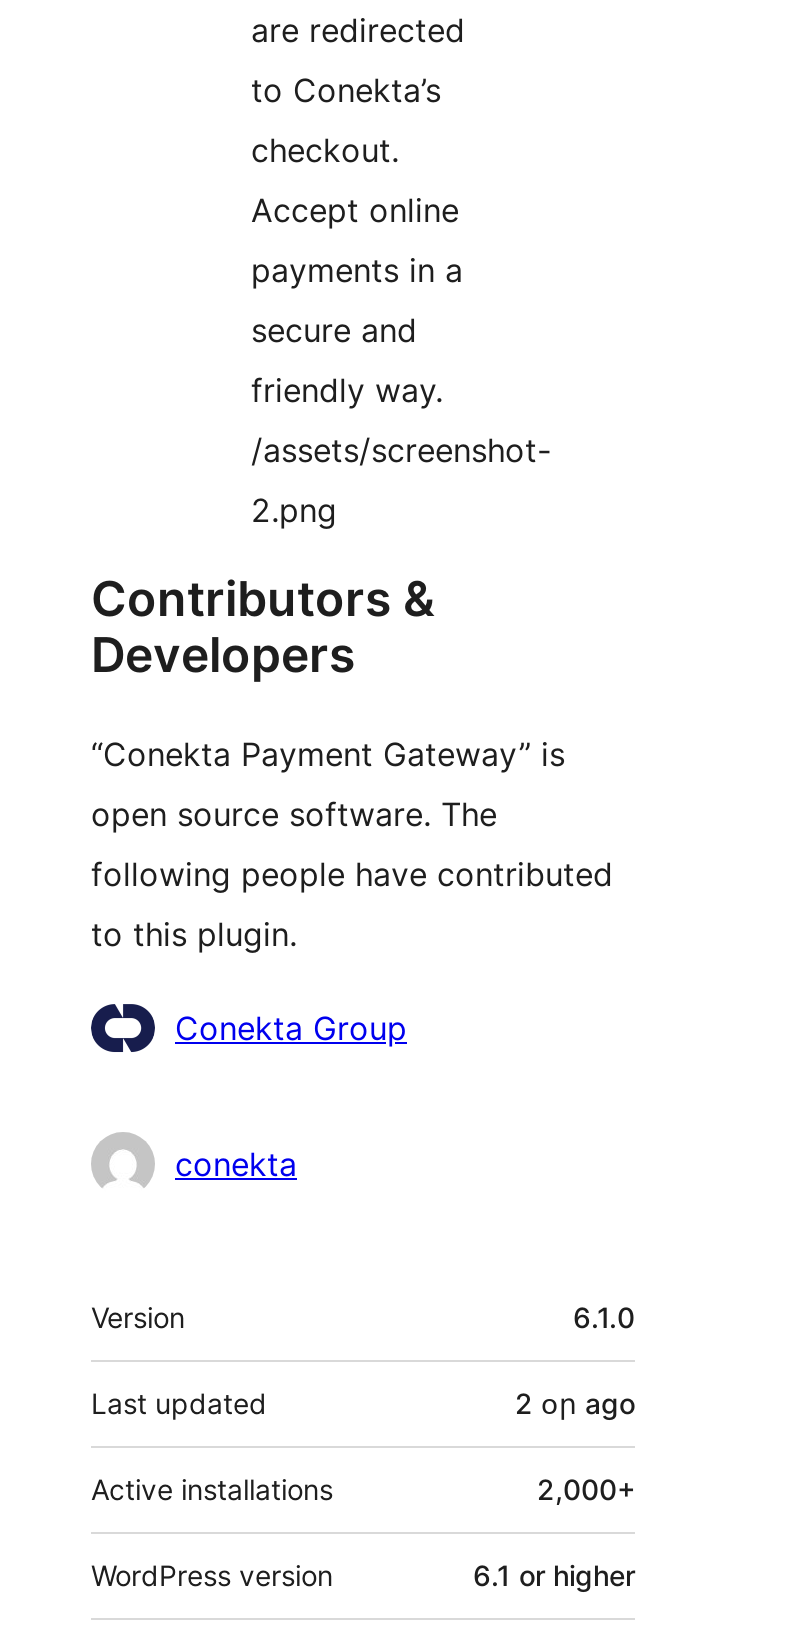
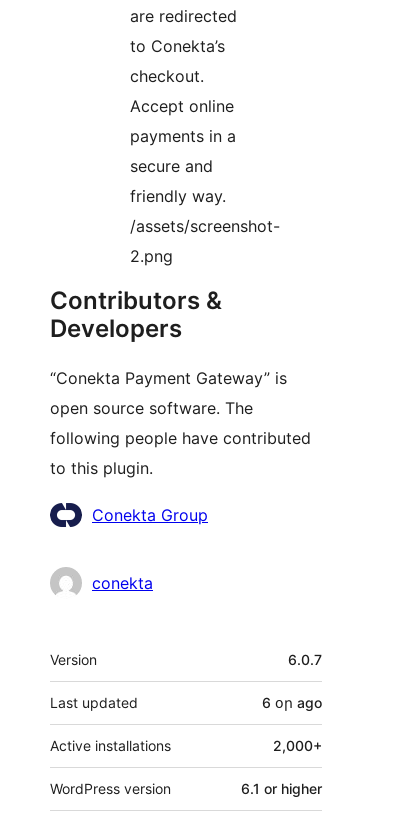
- 6.1.0
+ 6.0.7

- 2 օր ago
+ 6 օր ago
